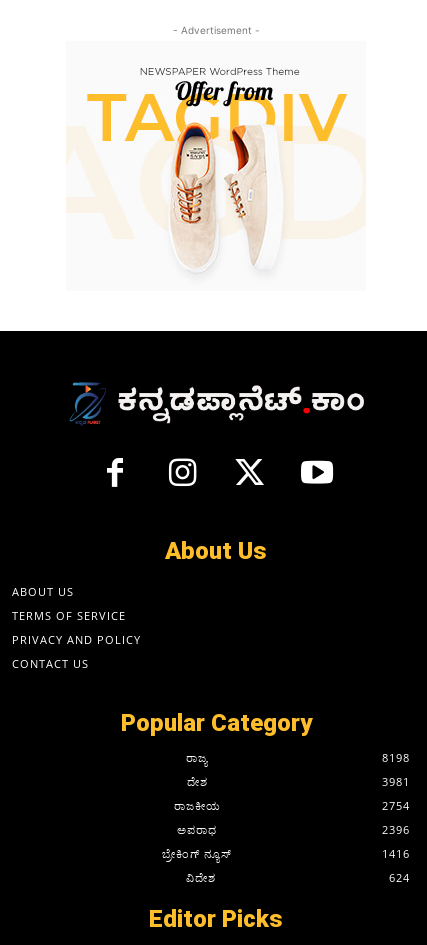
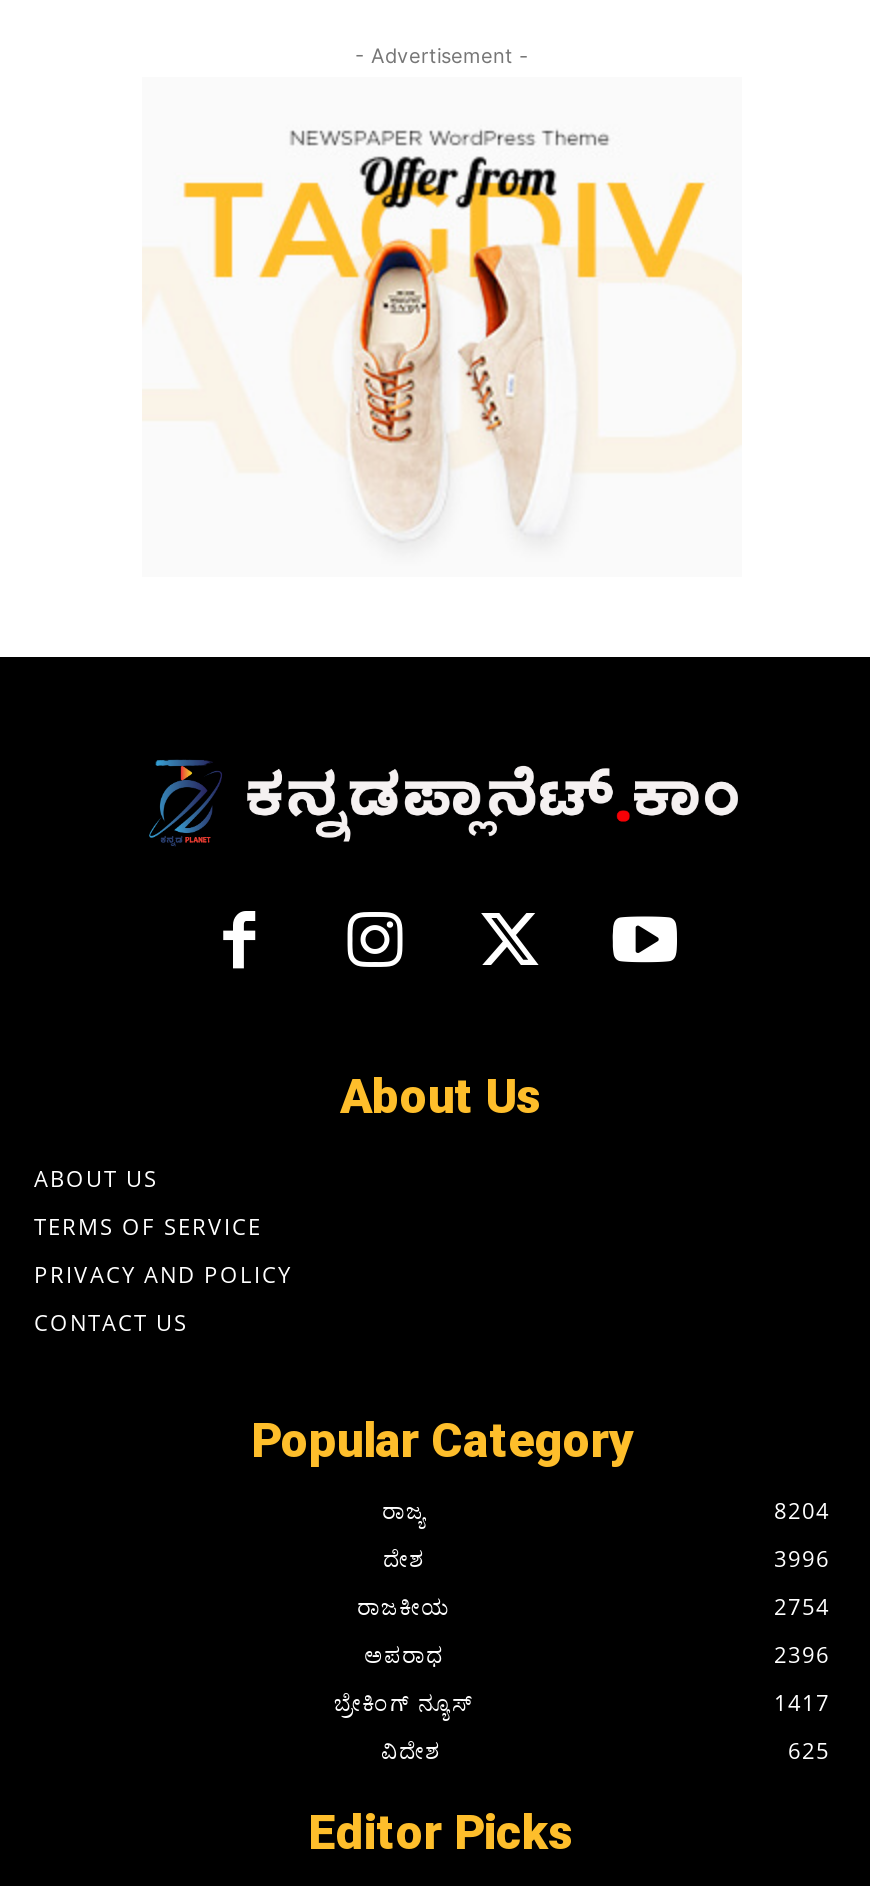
- 8198
+ 8204

- 3981
+ 3996

- 1416
+ 1417

- 624
+ 625
